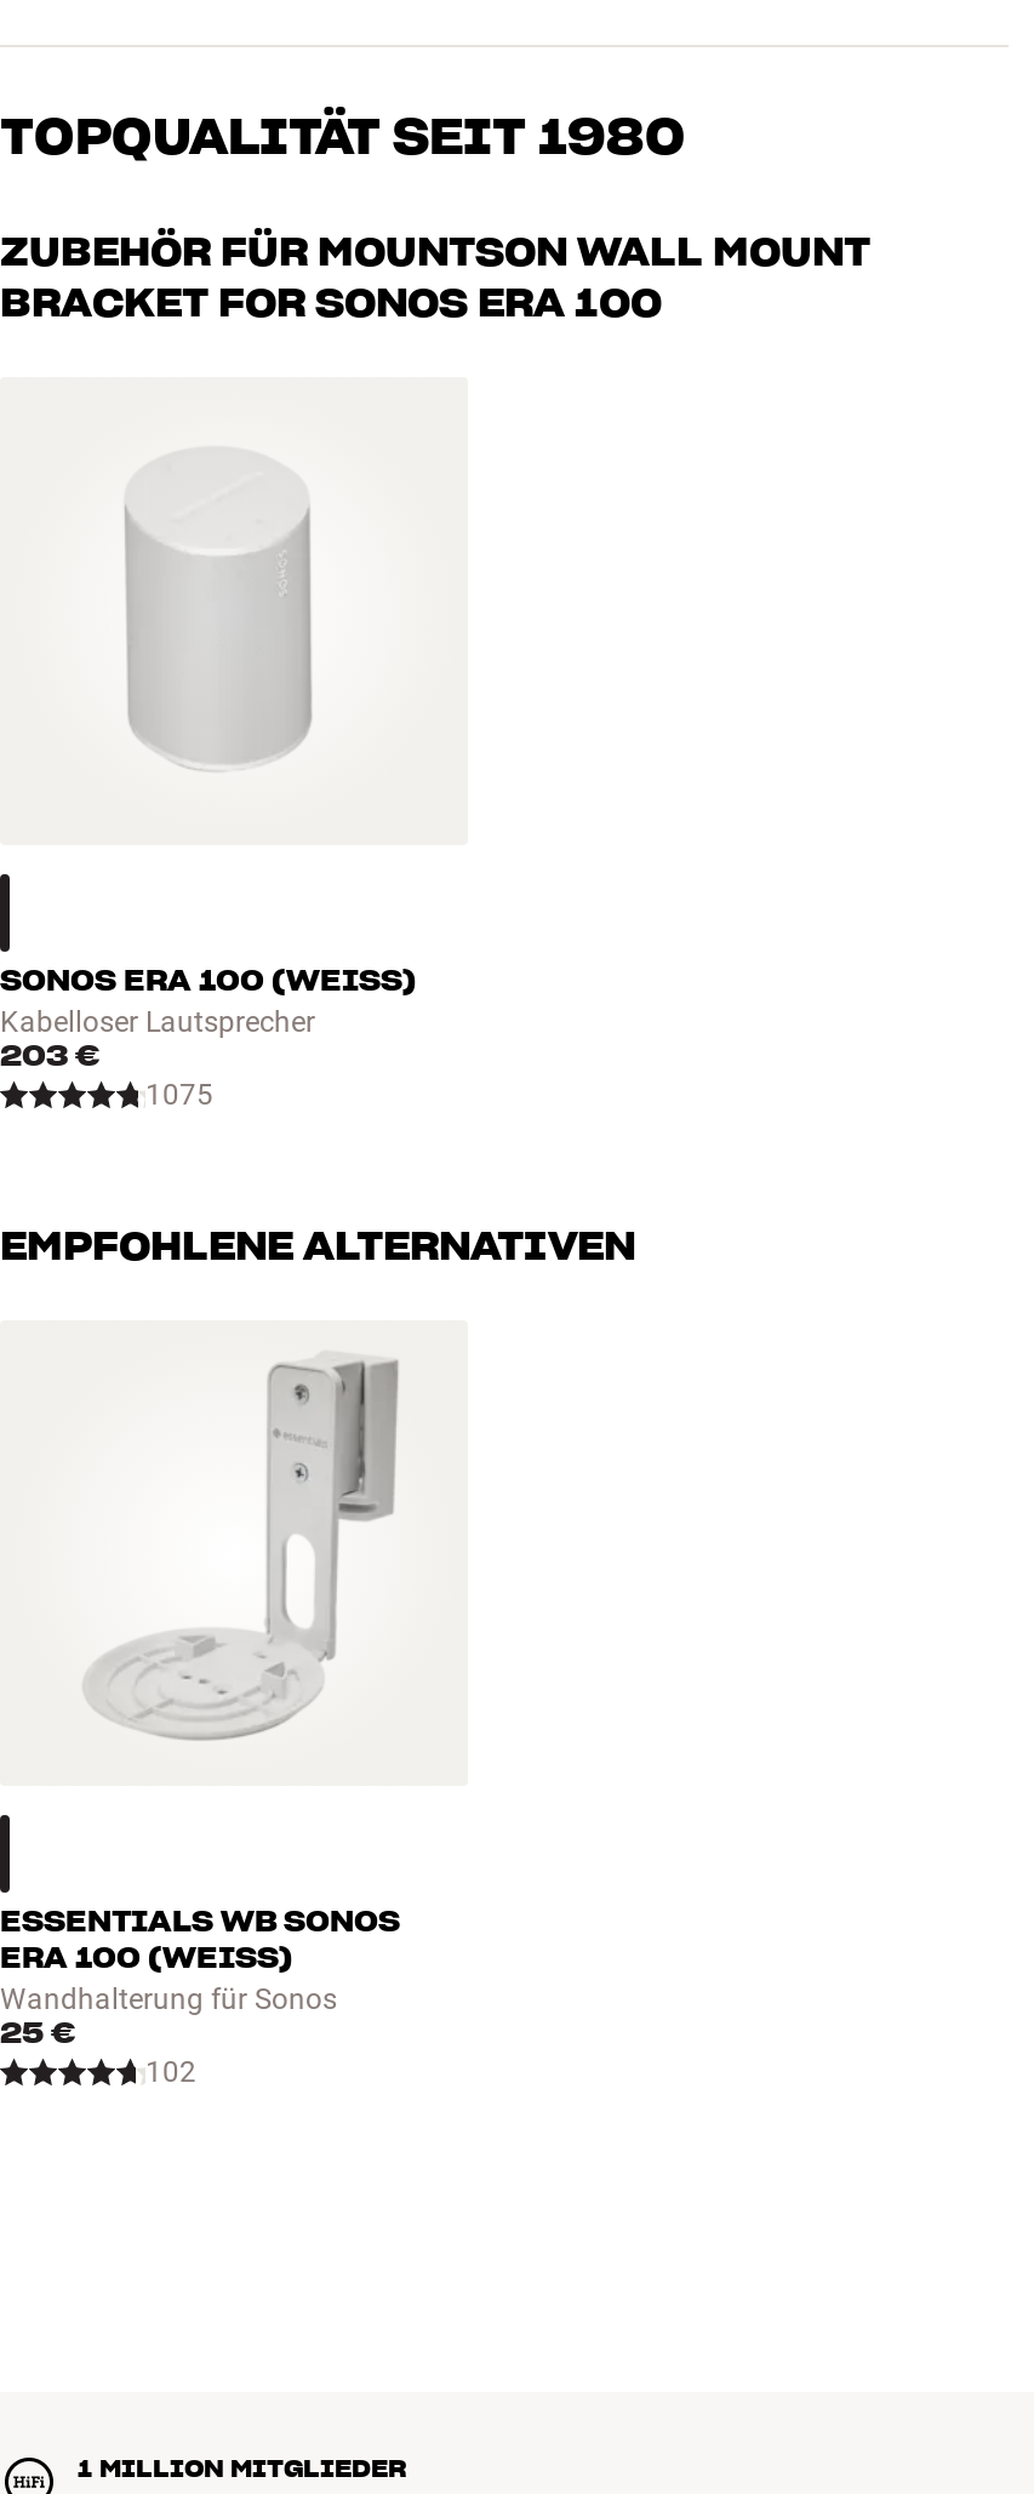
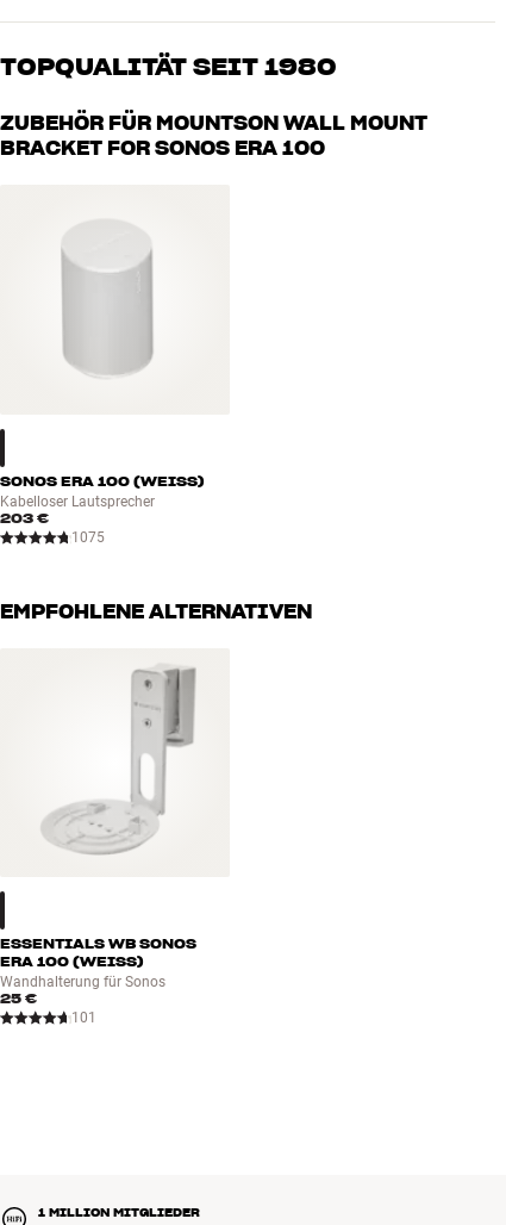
- 102
+ 101
